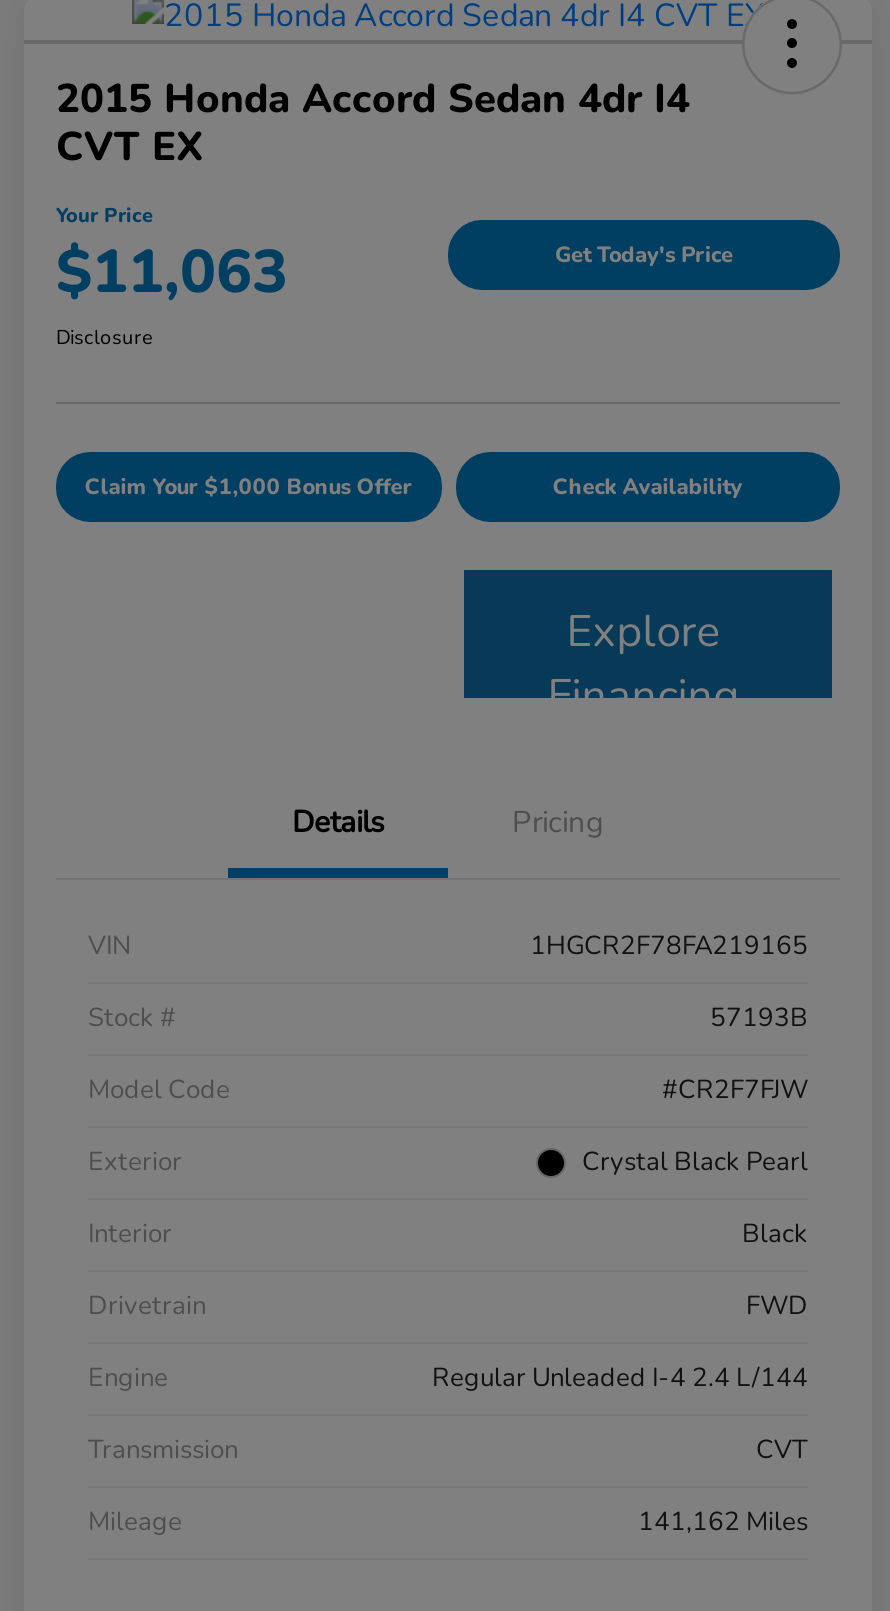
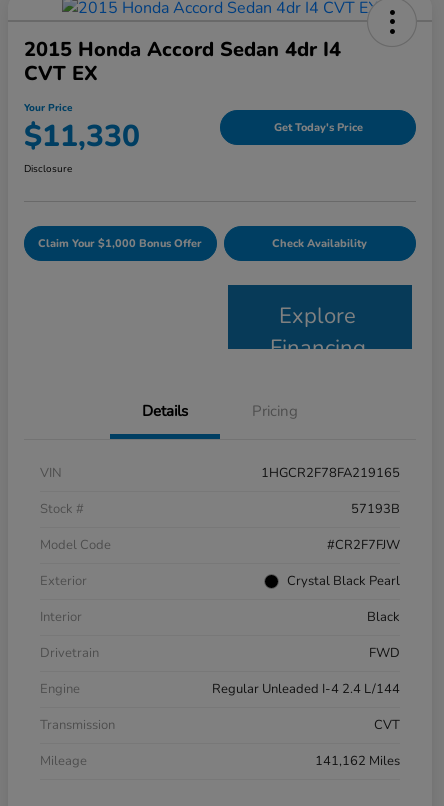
- $11,063
+ $11,330
